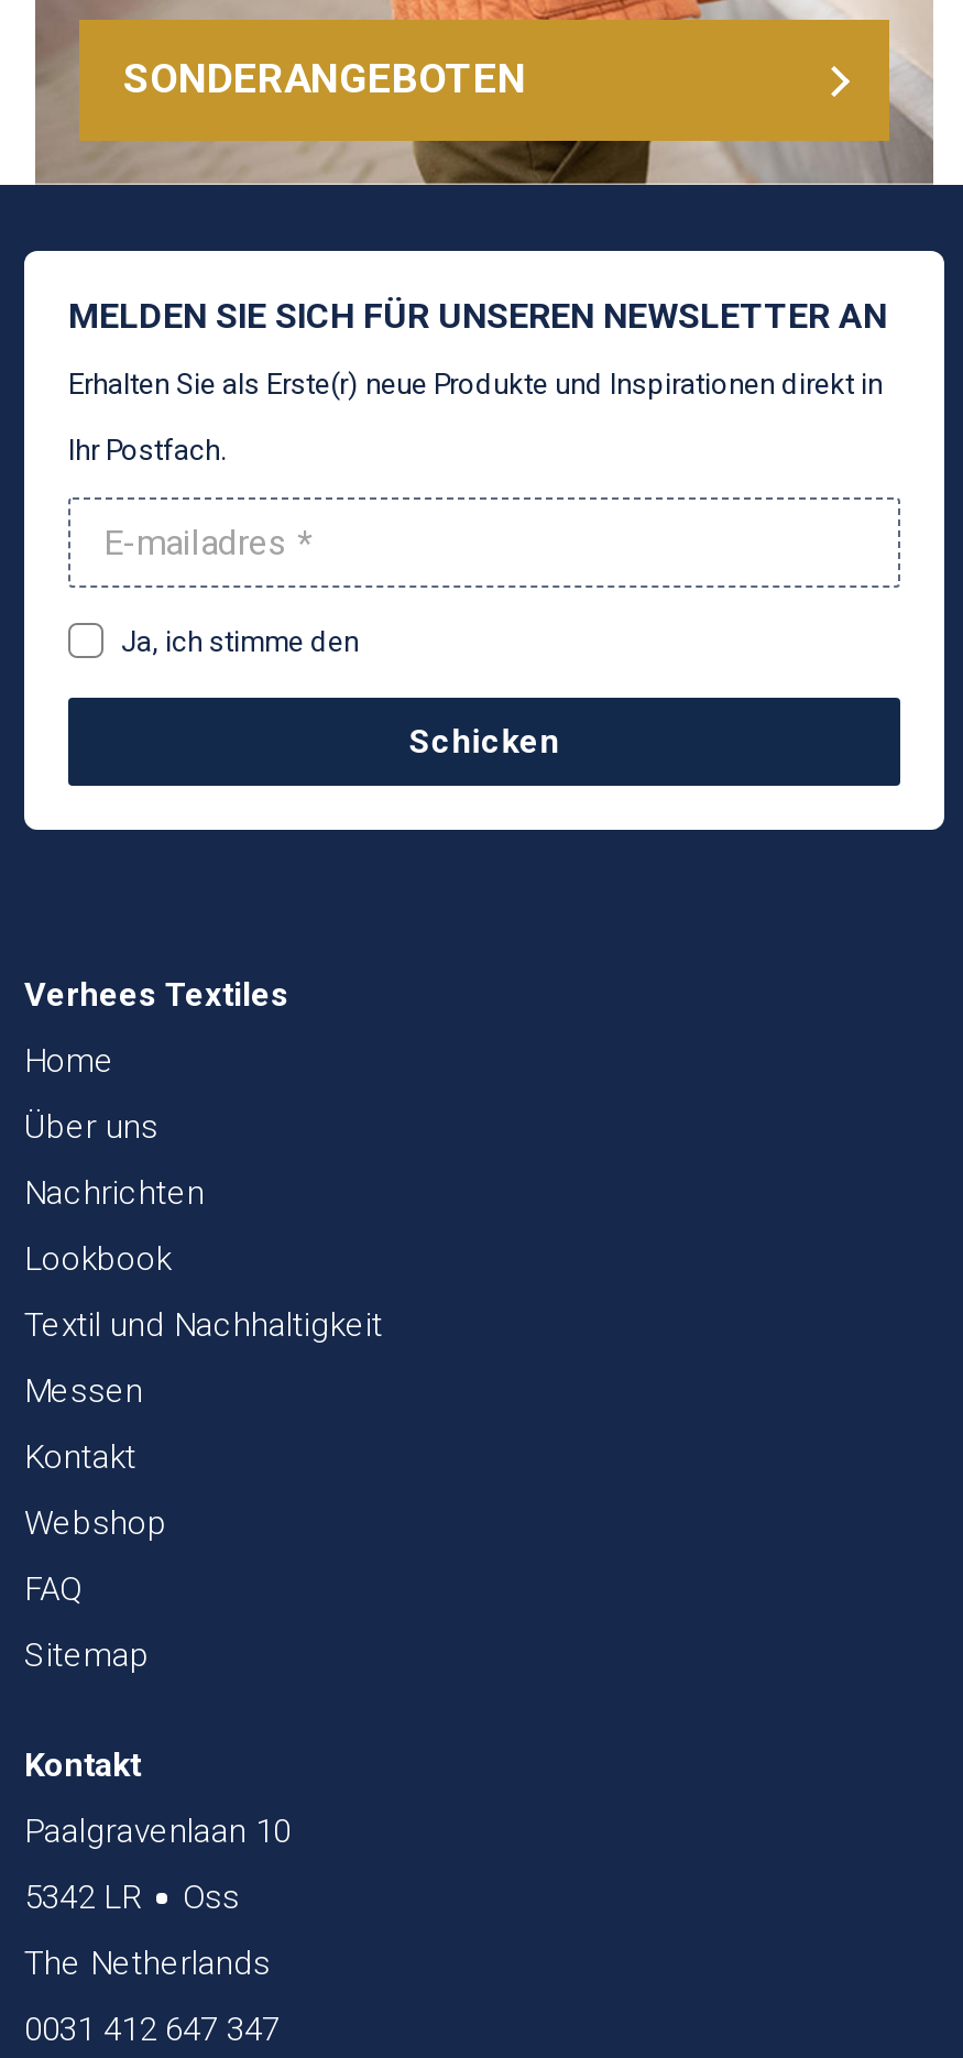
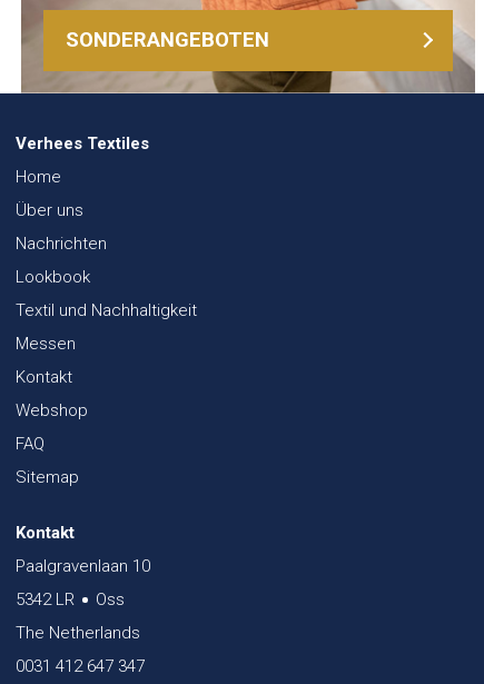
- [image]
- MELDEN SIE SICH FÜR UNSEREN NEWSLETTER AN
- Erhalten Sie als Erste(r) neue Produkte und Inspirationen direkt in
- Ihr Postfach.

- Ja, ich stimme den
- Schicken
